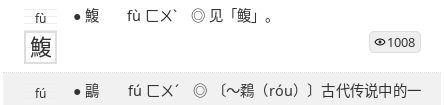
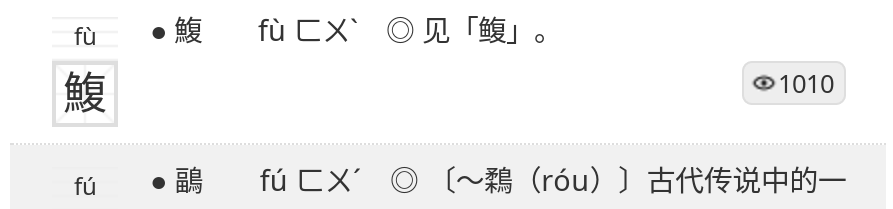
- 1008
+ 1010
